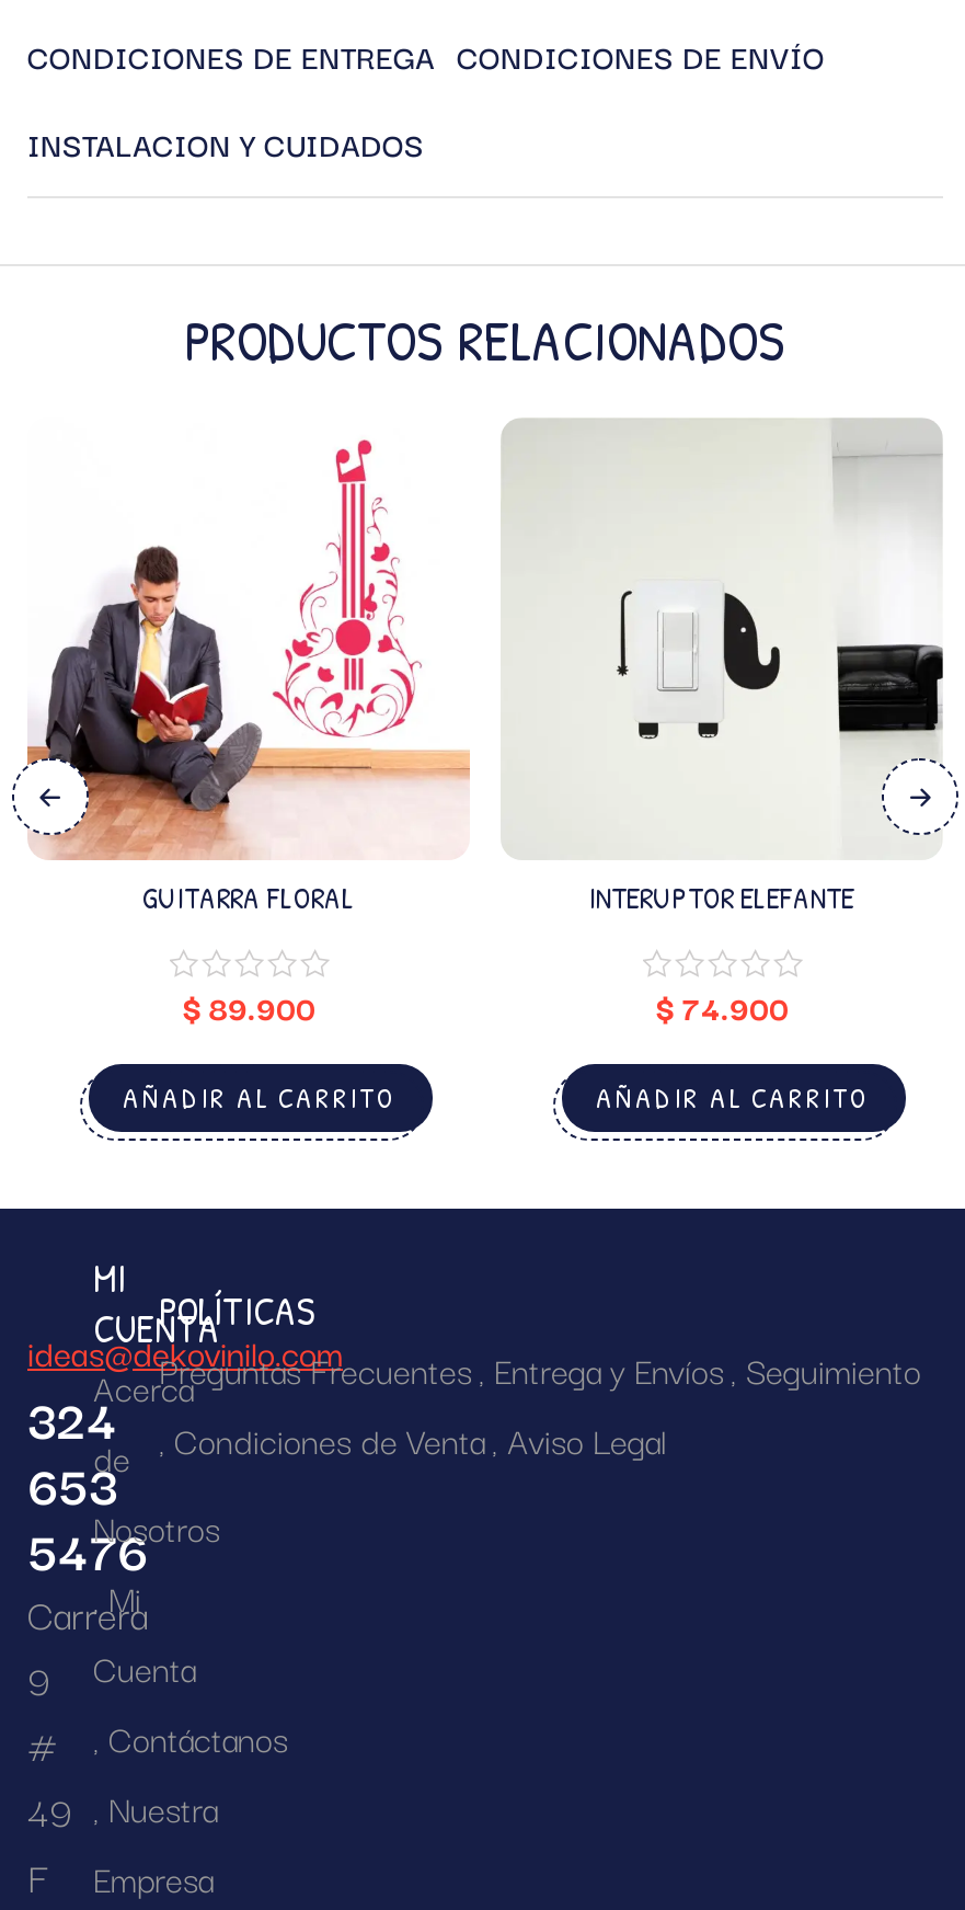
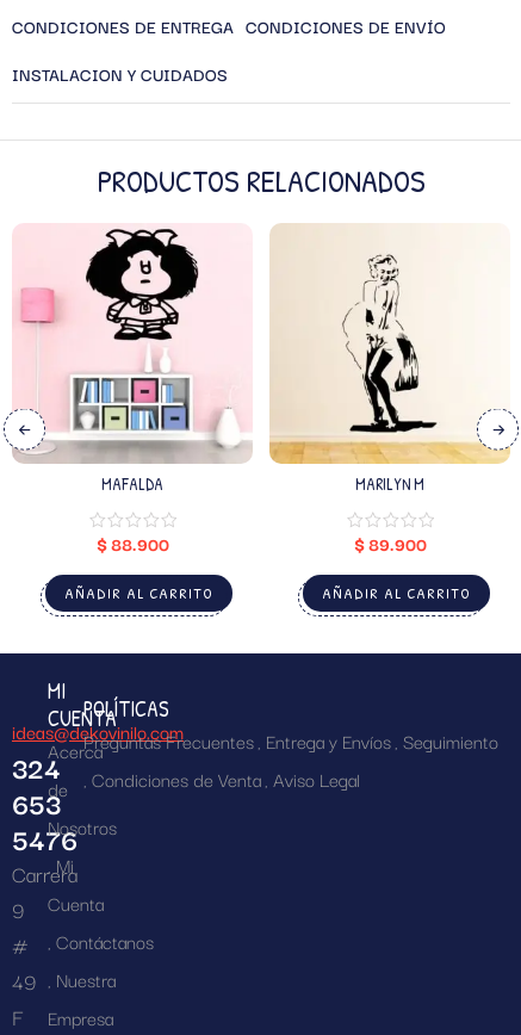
- [image]
- GUITARRA FLORAL
+ [image]
+ MAFALDA

- [image]
- INTERUPTOR ELEFANTE
+ [image]
+ MARILYN M

- $89.900
+ $88.900

- $74.900
+ $89.900
